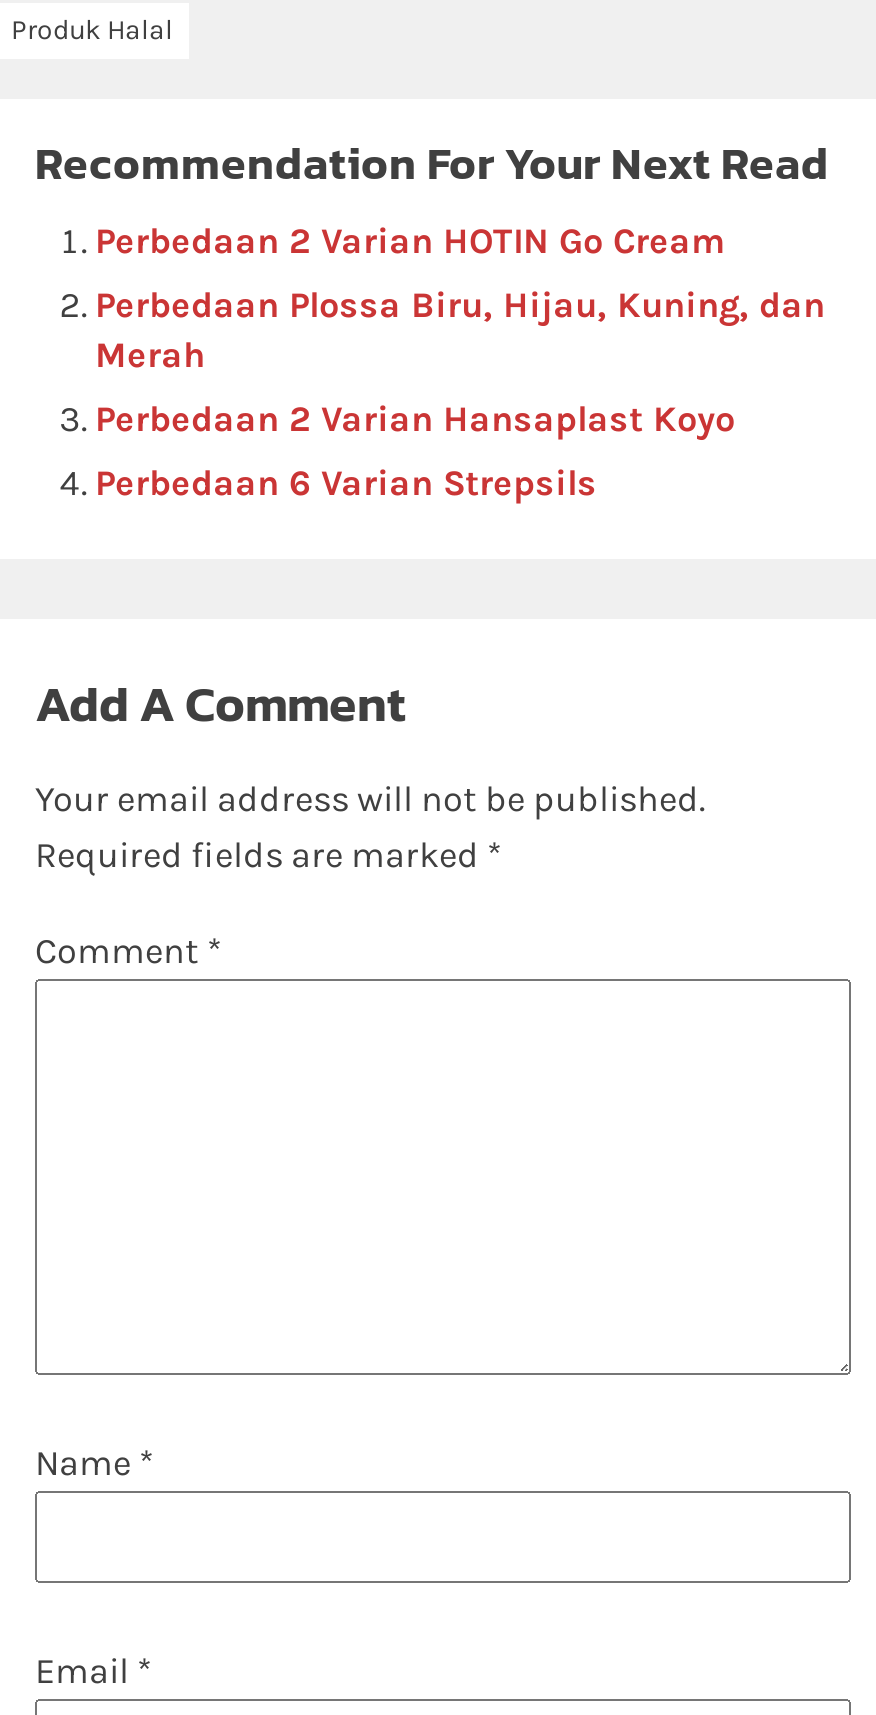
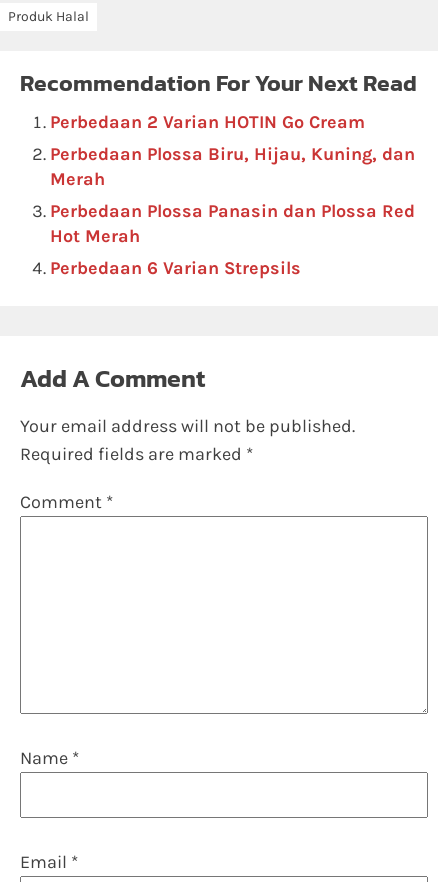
- Perbedaan 2 Varian Hansaplast Koyo
+ Perbedaan Plossa Panasin dan Plossa Red
+ Hot Merah
